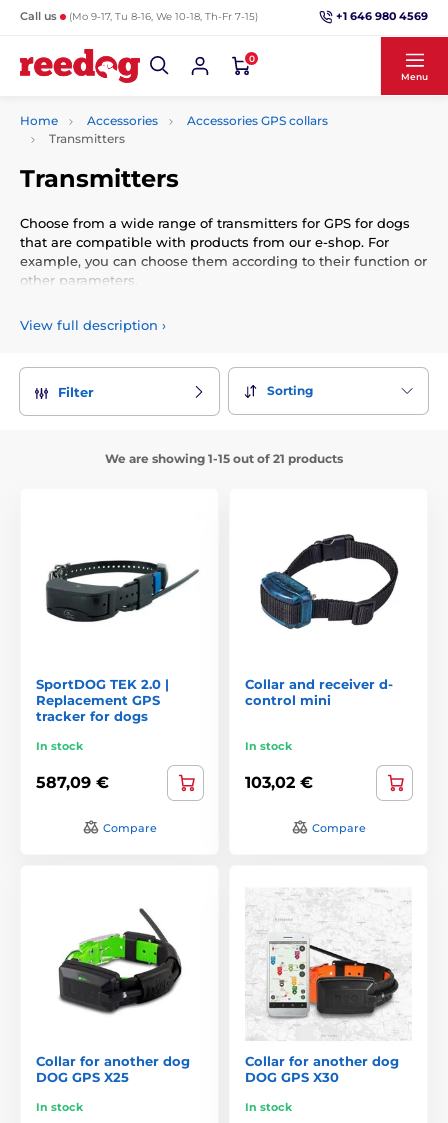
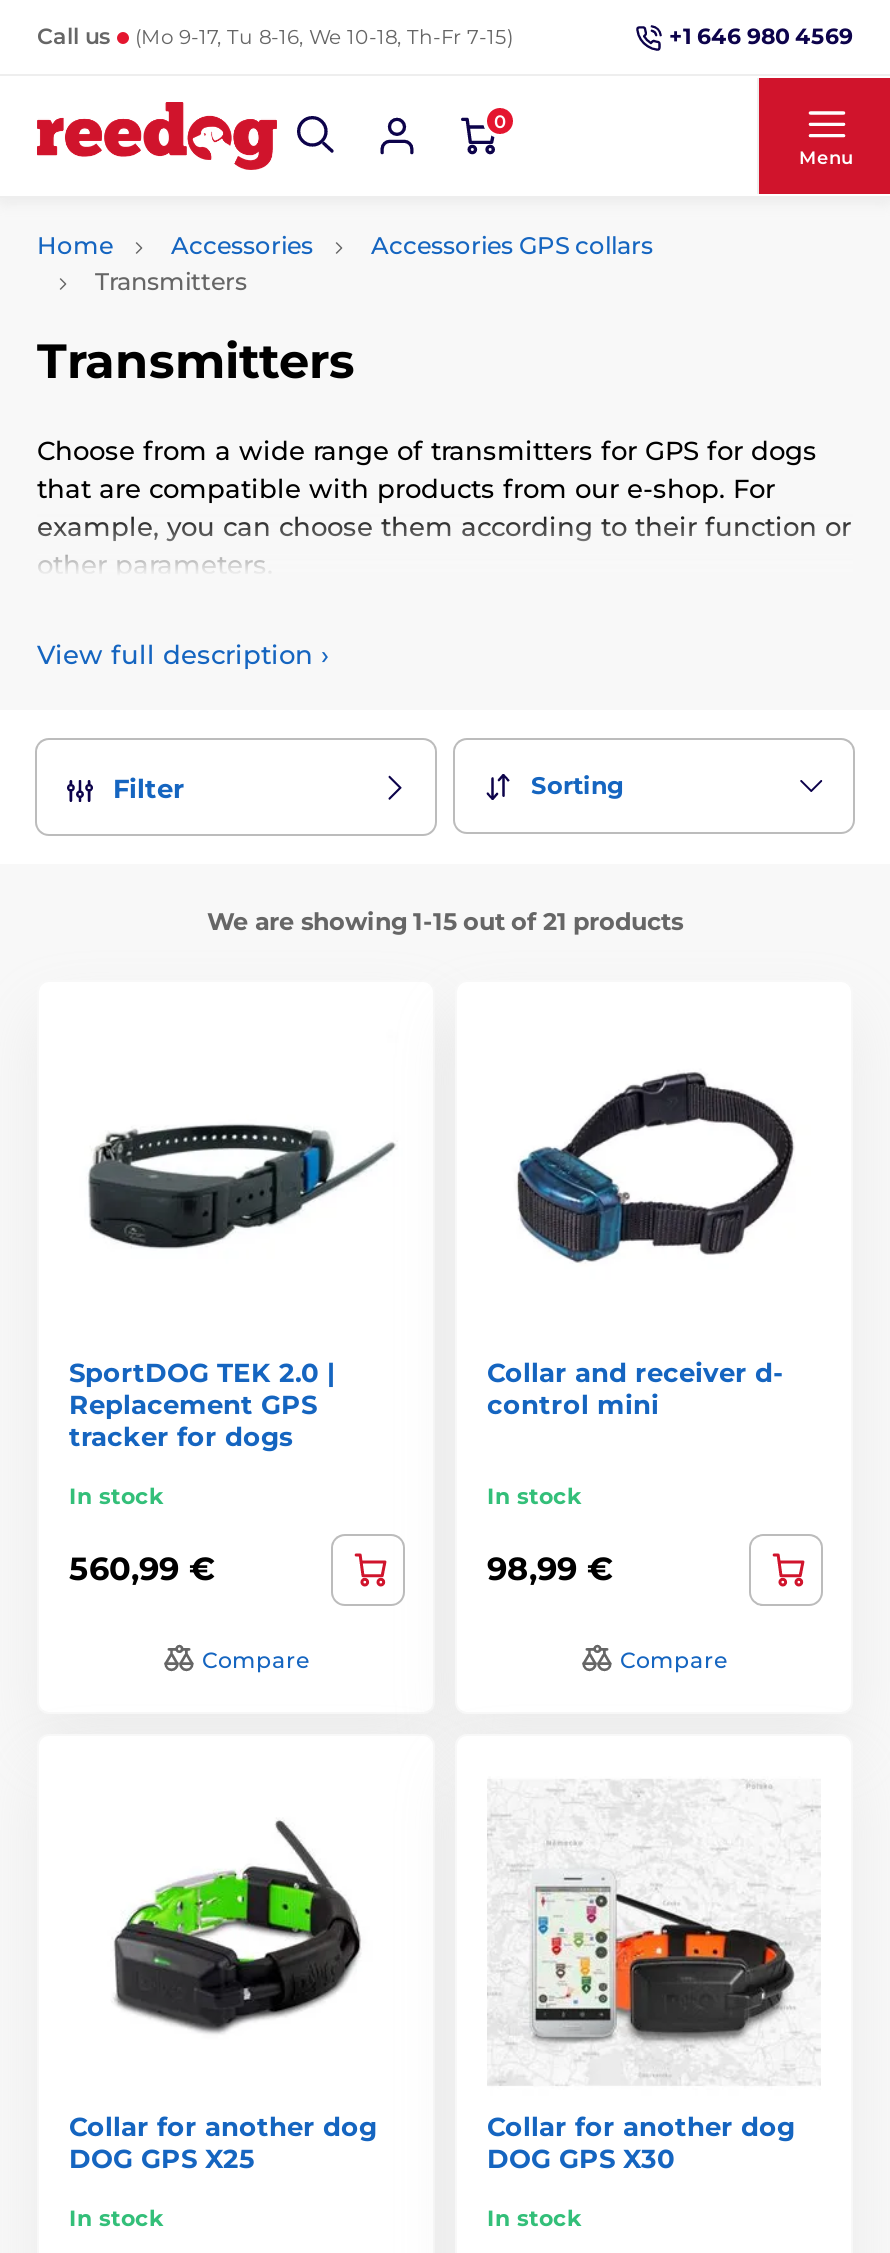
- 587,09 €
+ 560,99 €

- 103,02 €
+ 98,99 €
